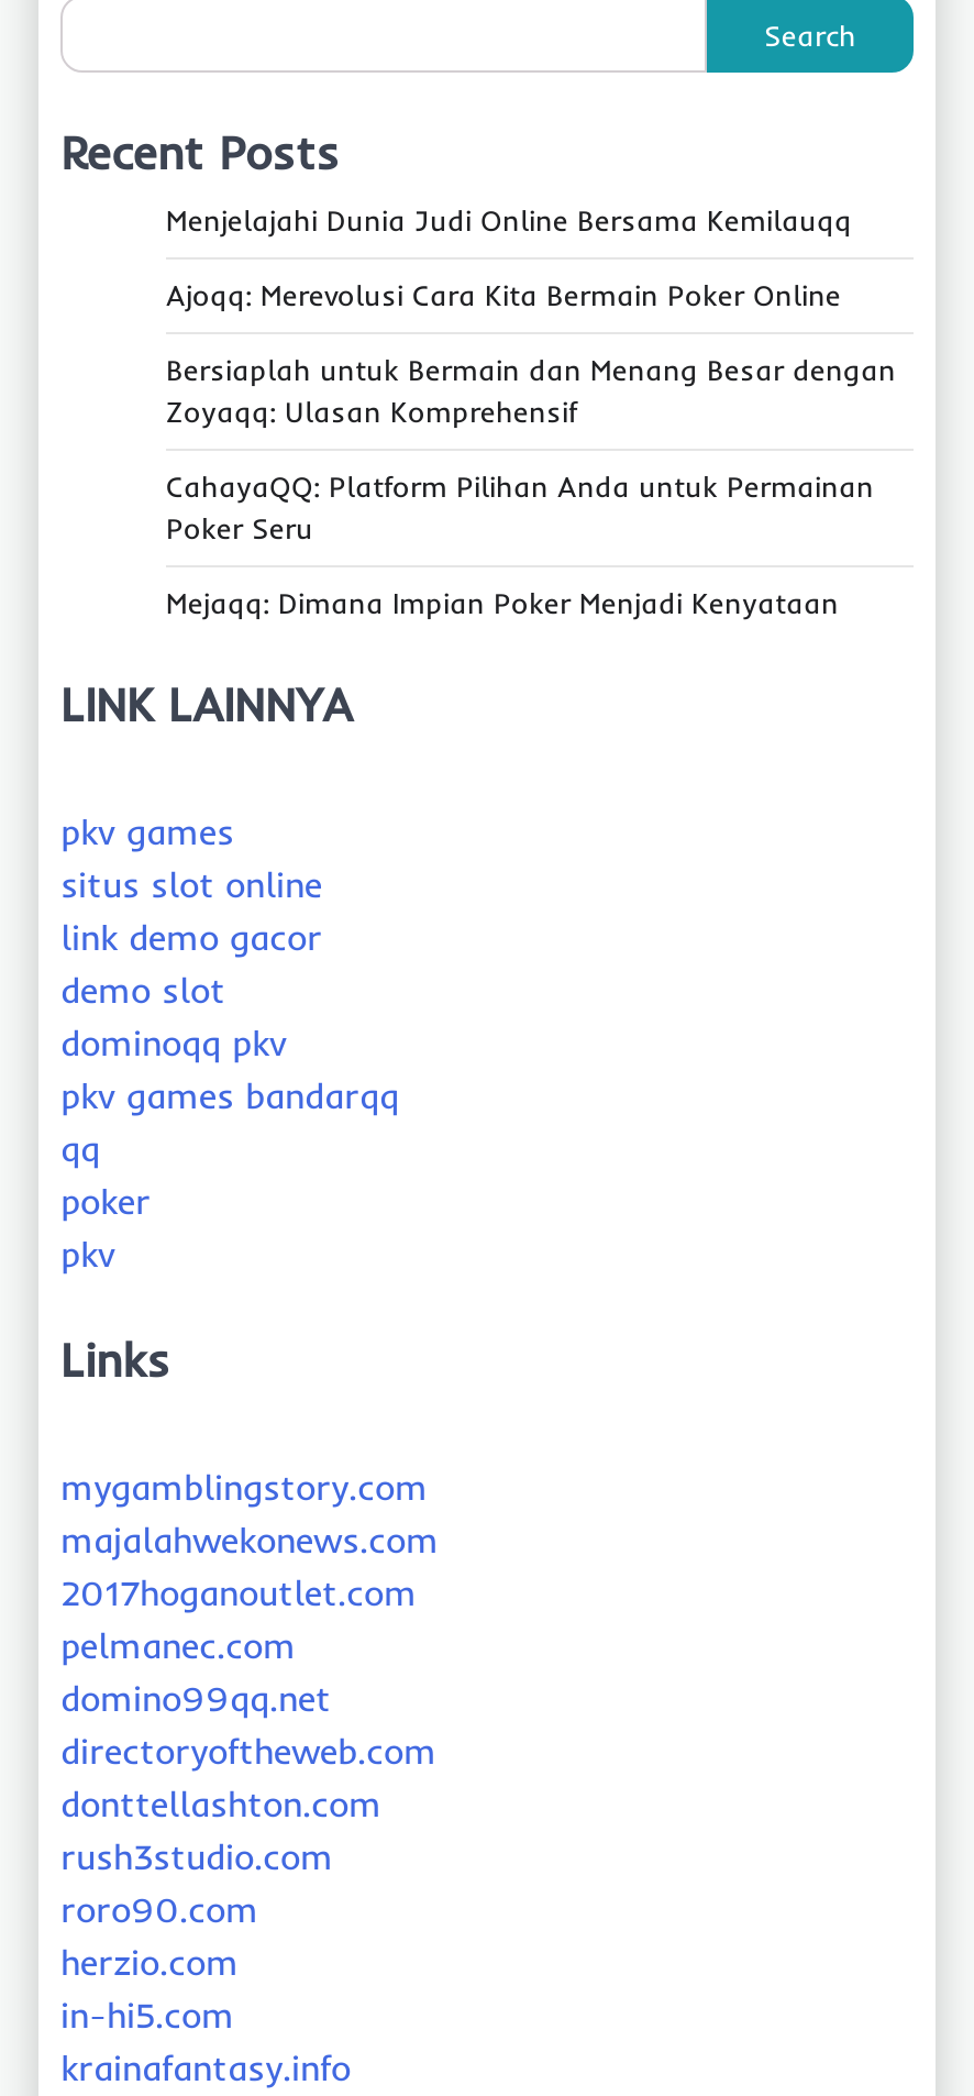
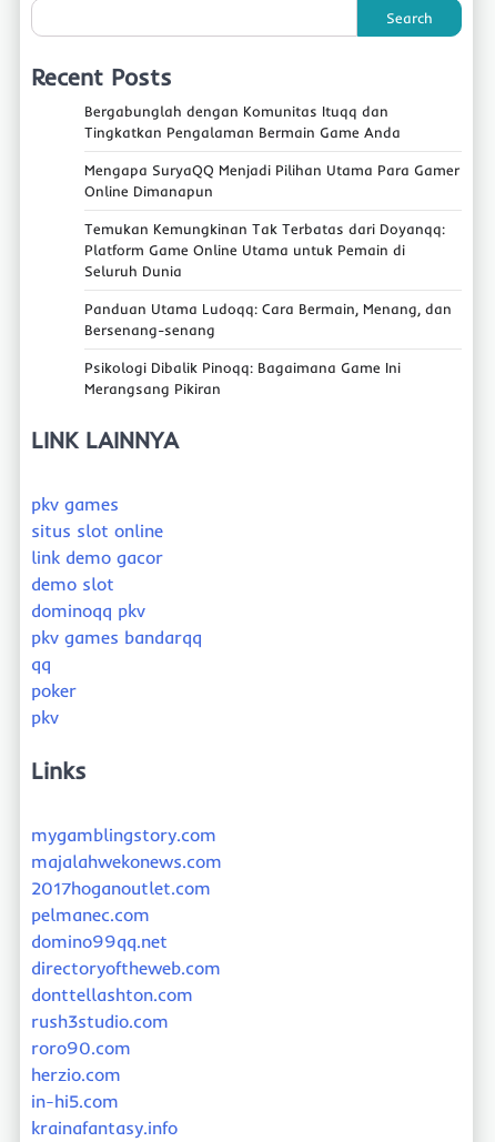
- Menjelajahi Dunia Judi Online Bersama Kemilauqq
+ Bergabunglah dengan Komunitas Ituqq dan
+ Tingkatkan Pengalaman Bermain Game Anda

- Ajoqq: Merevolusi Cara Kita Bermain Poker Online
+ Mengapa SuryaQQ Menjadi Pilihan Utama Para Gamer
+ Online Dimanapun

- Bersiaplah untuk Bermain dan Menang Besar dengan
- Zoyaqq: Ulasan Komprehensif
+ Temukan Kemungkinan Tak Terbatas dari Doyanqq:
+ Platform Game Online Utama untuk Pemain di
+ Seluruh Dunia

- CahayaQQ: Platform Pilihan Anda untuk Permainan
- Poker Seru
+ Panduan Utama Ludoqq: Cara Bermain, Menang, dan
+ Bersenang-senang

- Mejaqq: Dimana Impian Poker Menjadi Kenyataan
+ Psikologi Dibalik Pinoqq: Bagaimana Game Ini
+ Merangsang Pikiran
